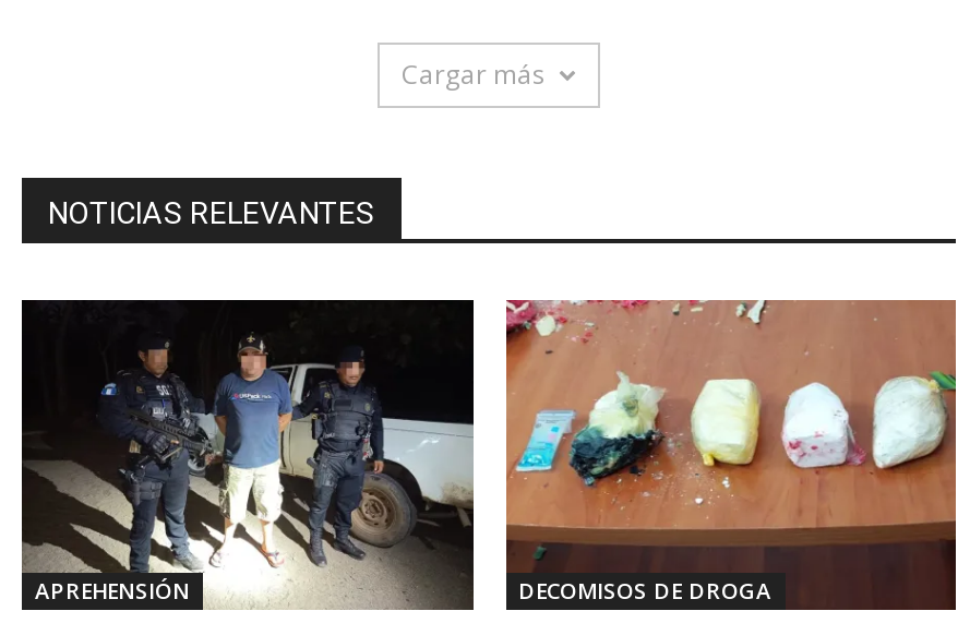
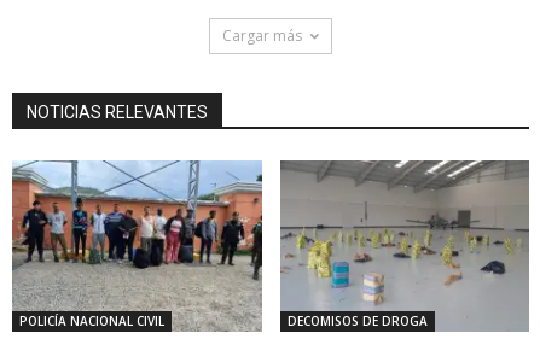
- [image]
- APREHENSIÓN
+ [image]
+ POLICÍA NACIONAL CIVIL

- [image]
+ [image]
